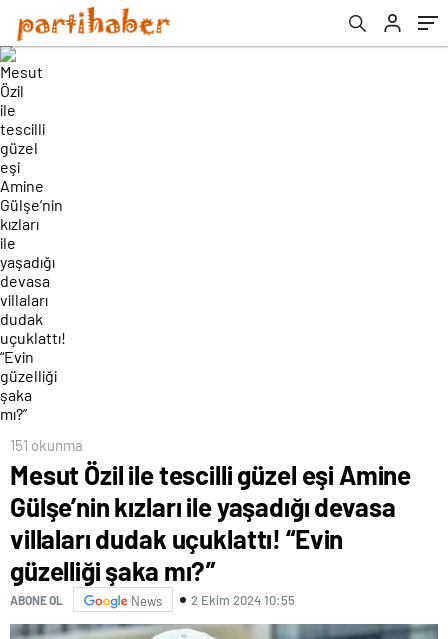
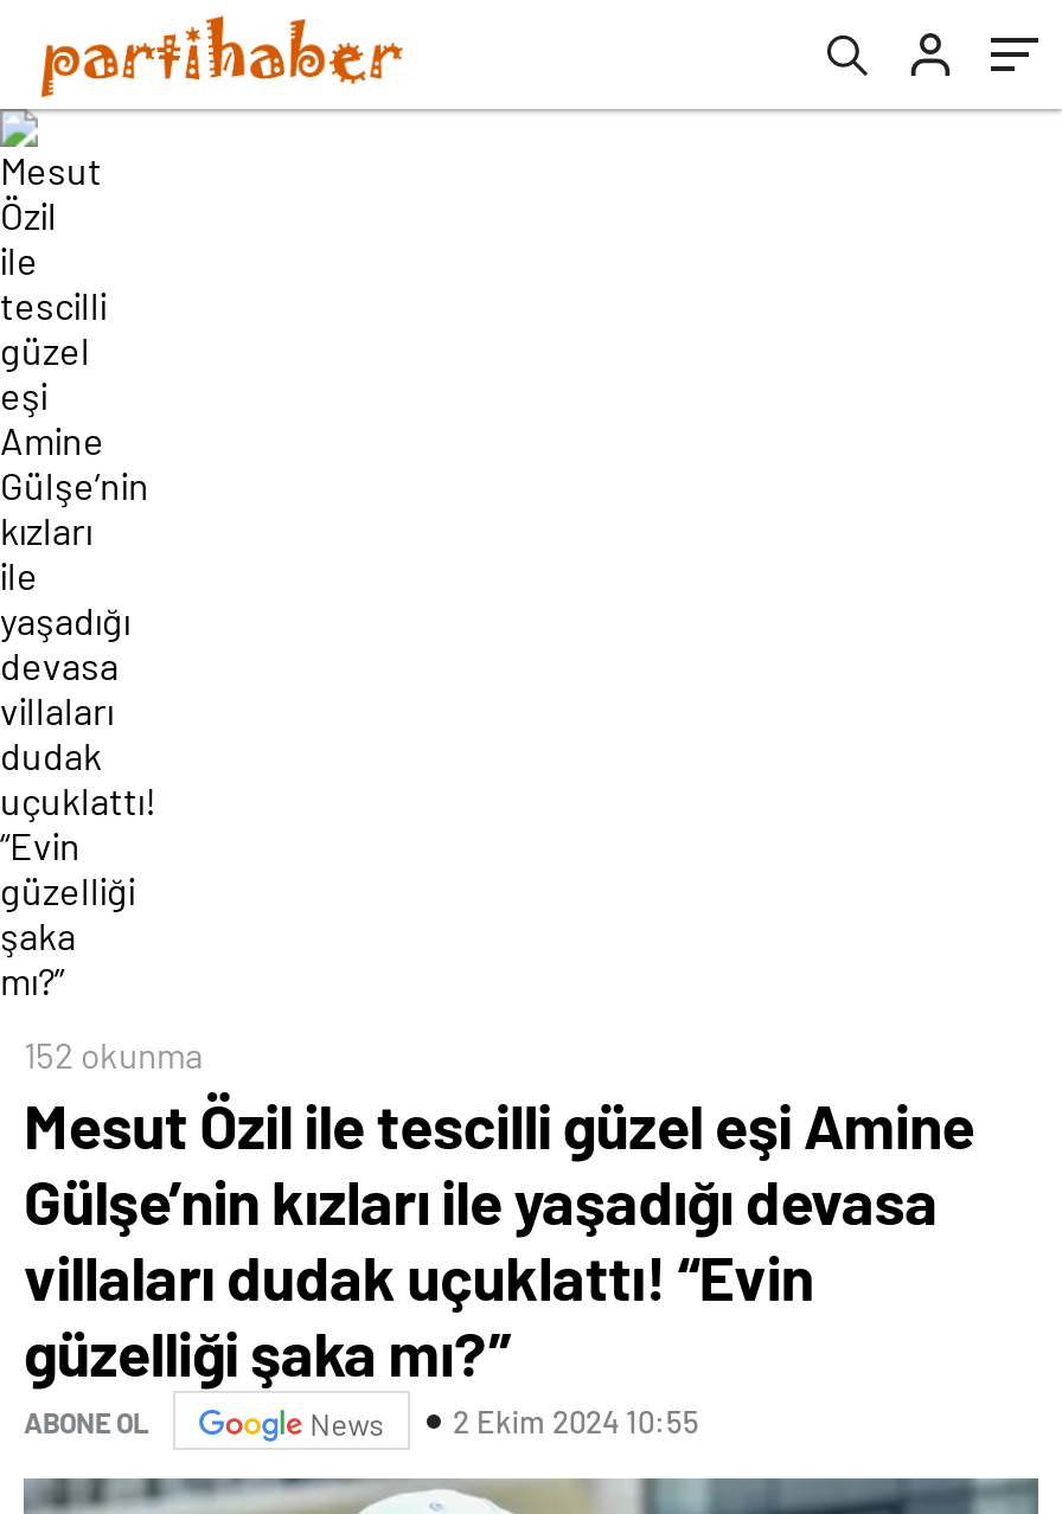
- 151 okunma
+ 152 okunma
